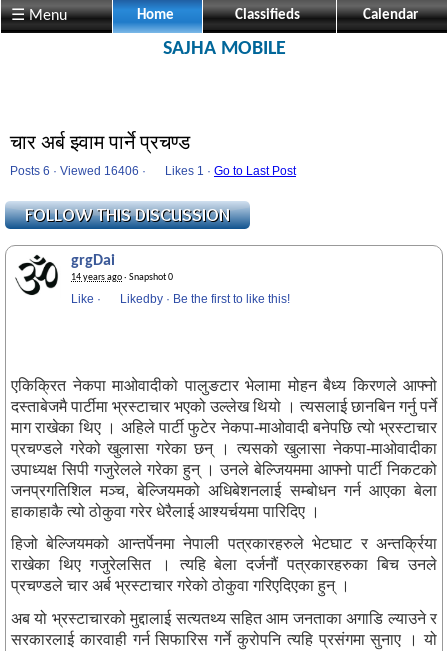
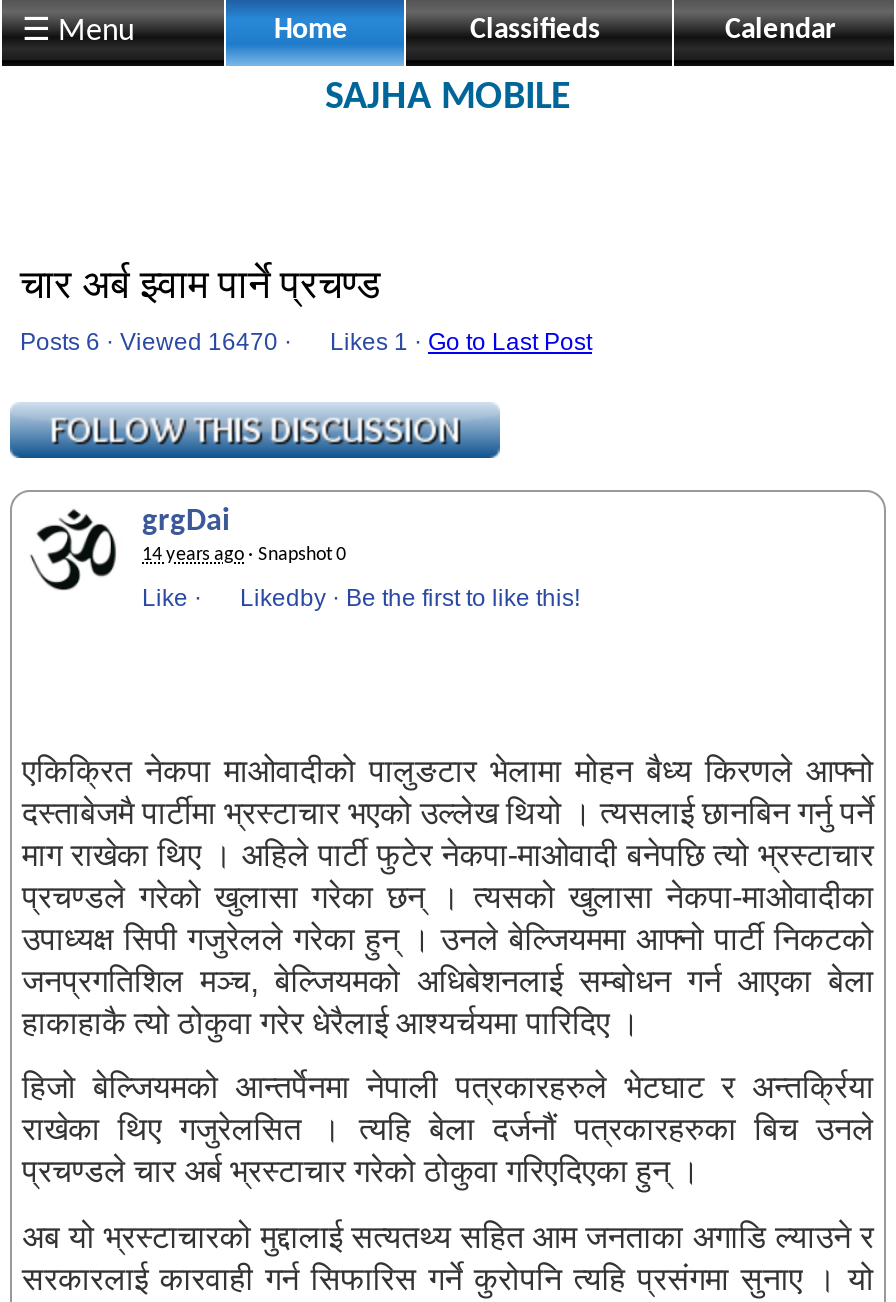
- Posts 6 · Viewed 16406 · Likes 1 · Go to Last Post
+ Posts 6 · Viewed 16470 · Likes 1 · Go to Last Post
